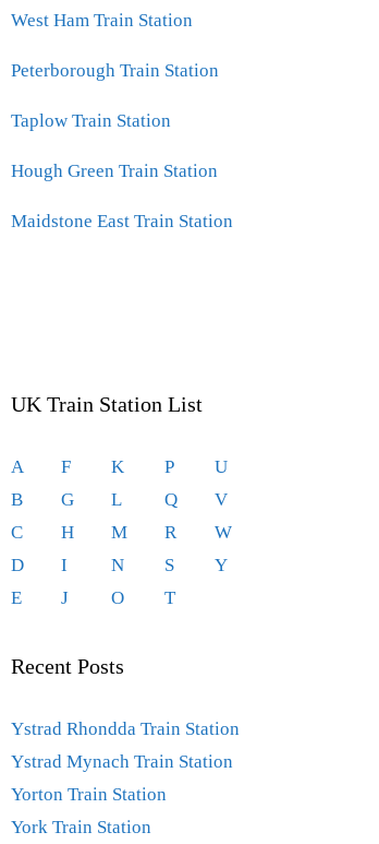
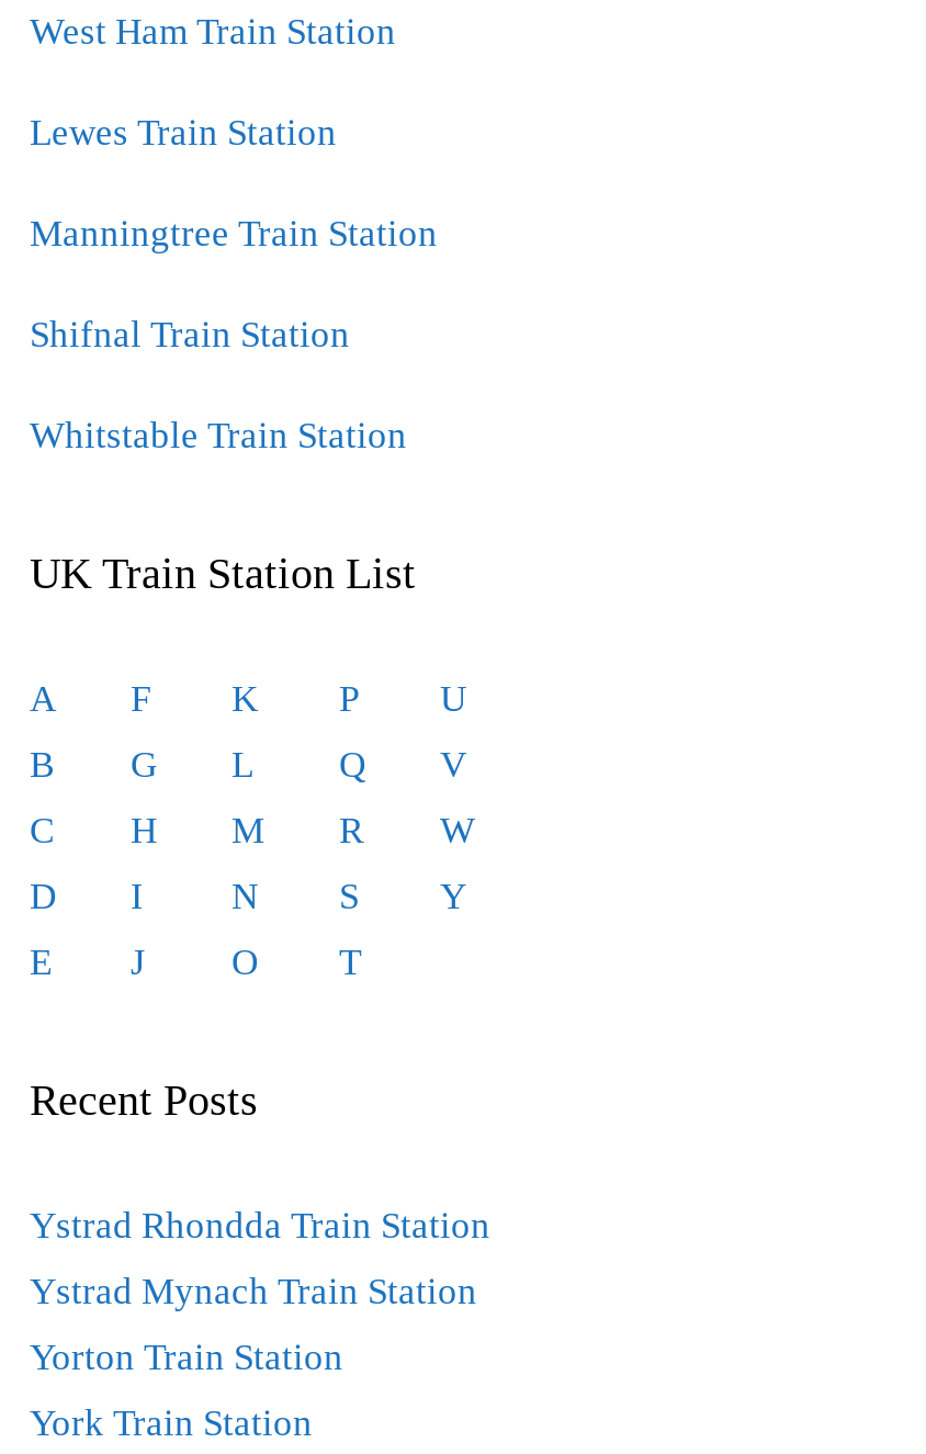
- Peterborough Train Station
+ Lewes Train Station

- Taplow Train Station
+ Manningtree Train Station

- Hough Green Train Station
+ Shifnal Train Station

- Maidstone East Train Station
+ Whitstable Train Station
